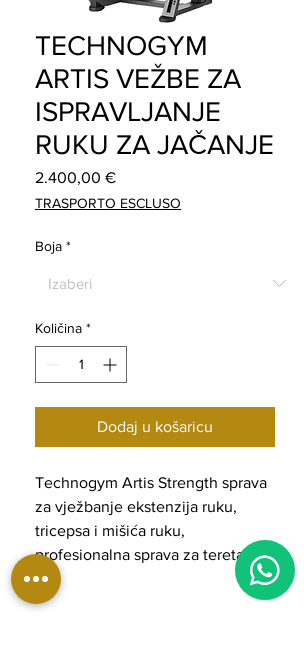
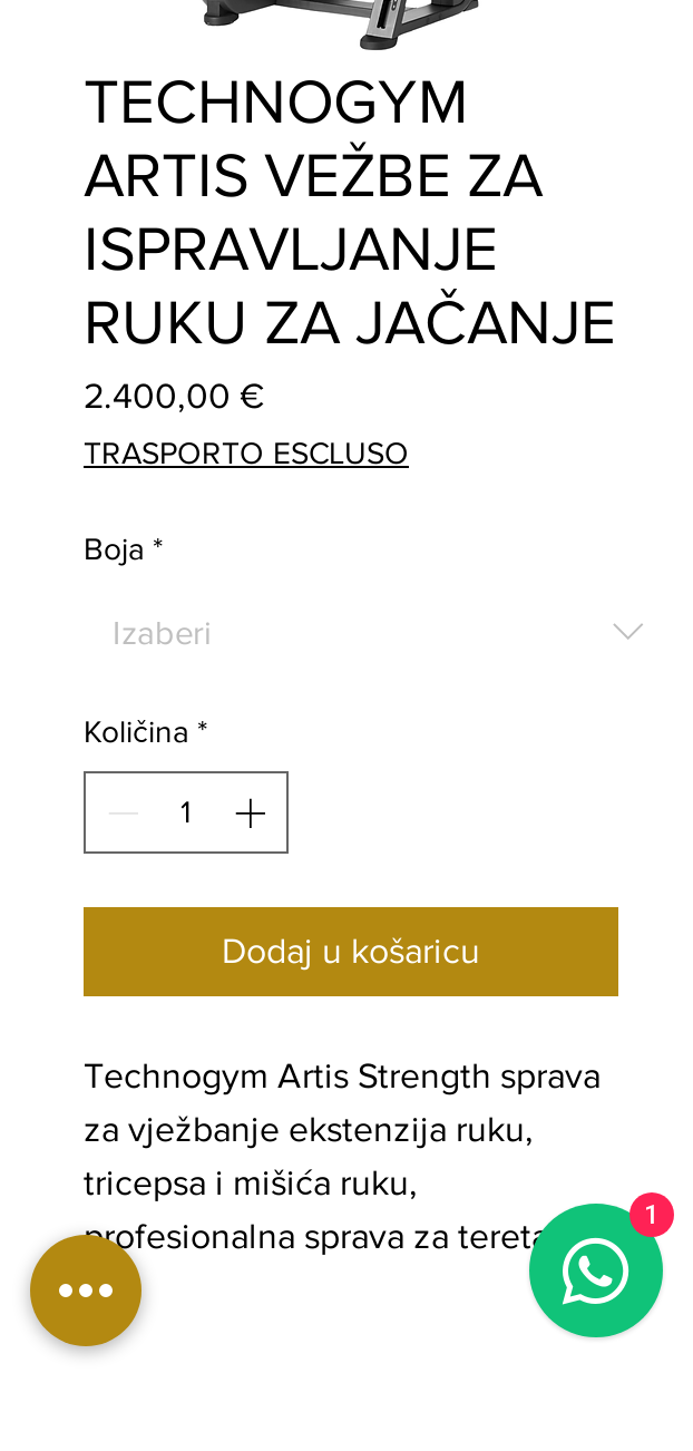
+ 1
